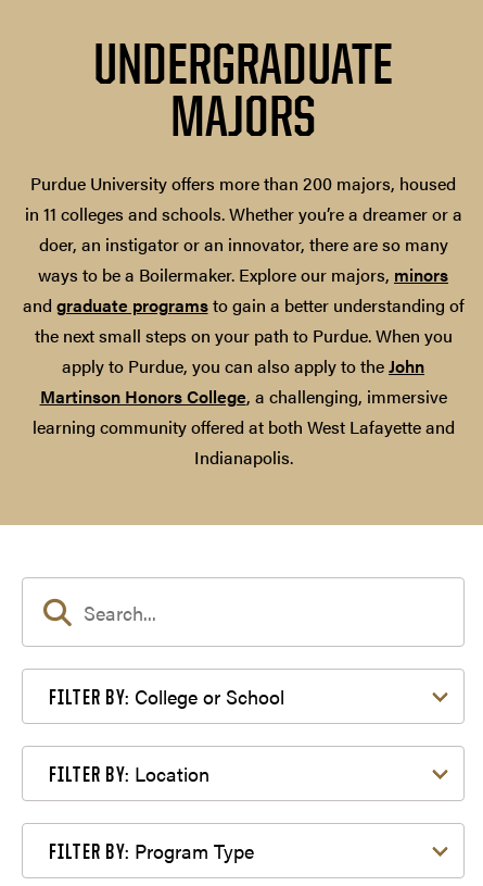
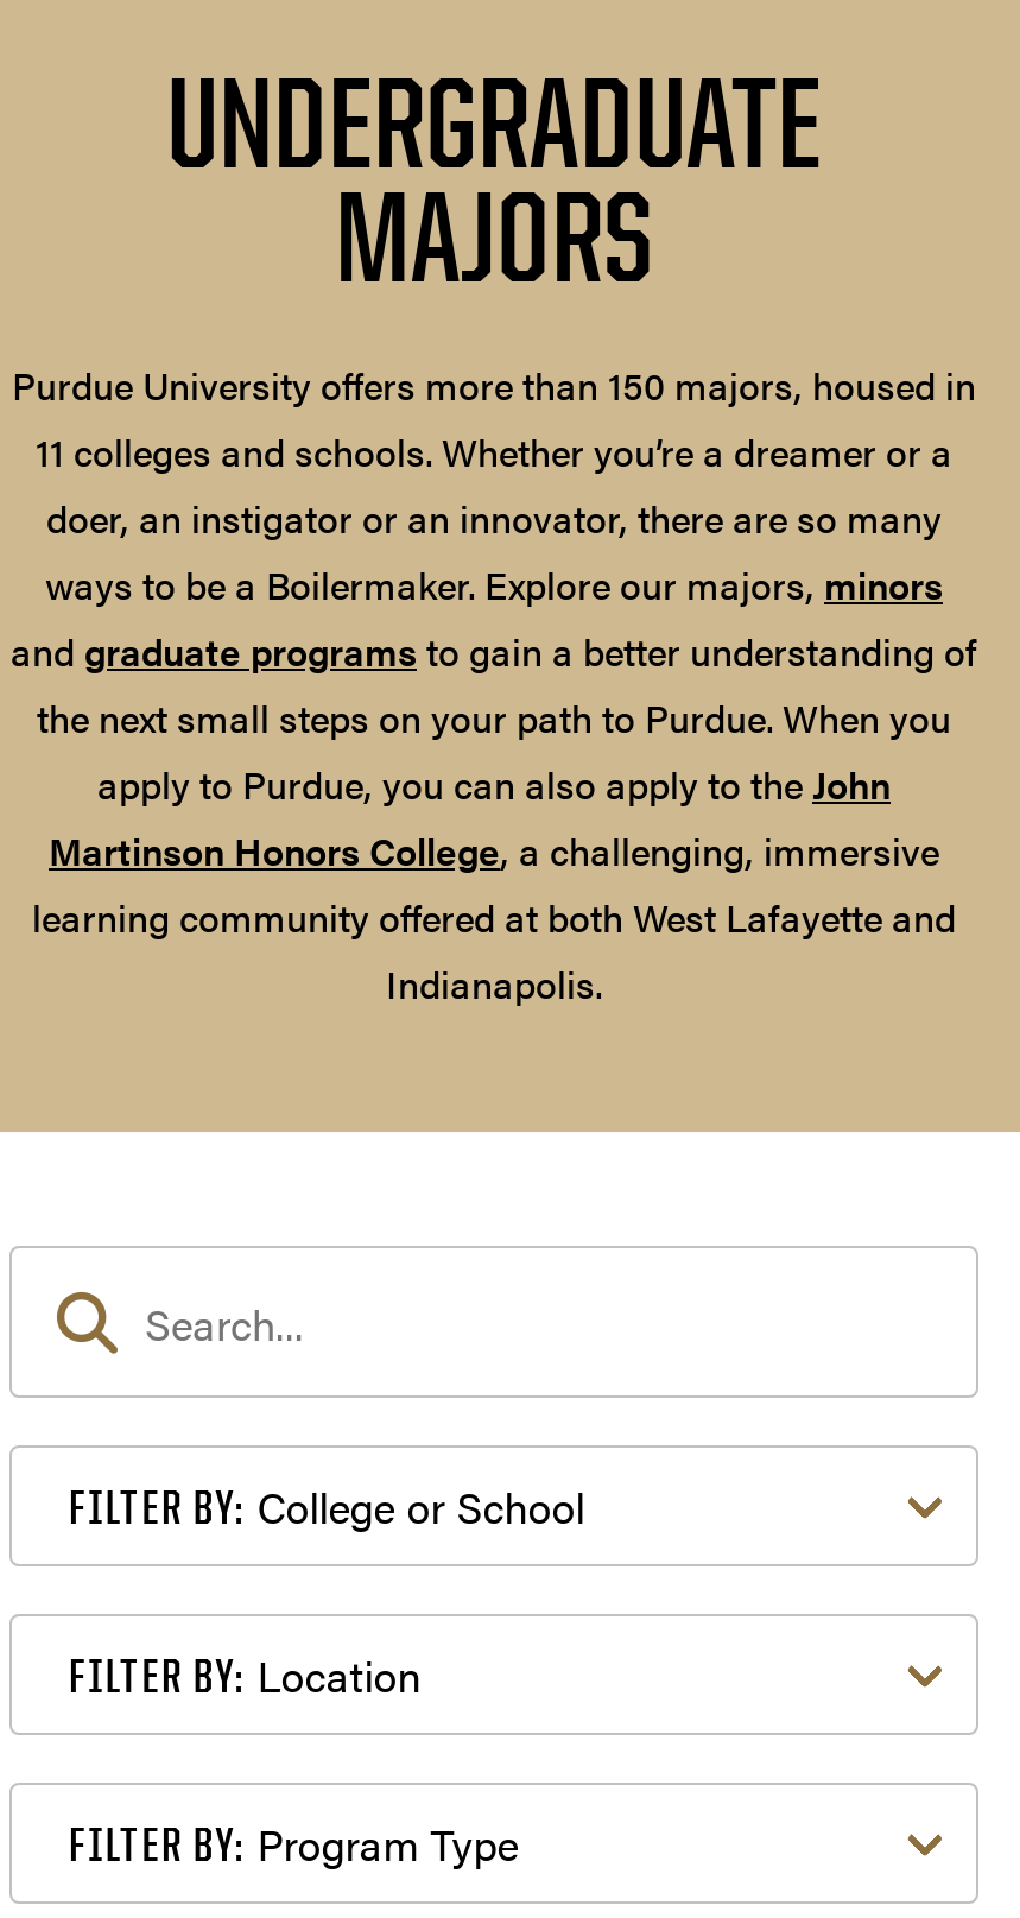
- Purdue University offers more than 200 majors, housed
- in 11 colleges and schools. Whether you’re a dreamer or a
+ Purdue University offers more than 150 majors, housed in
+ 11 colleges and schools. Whether you’re a dreamer or a
